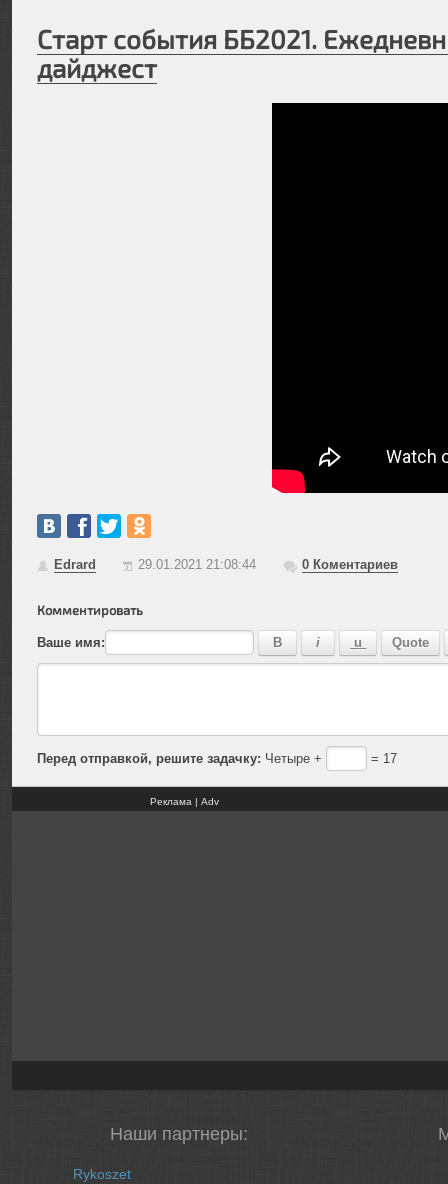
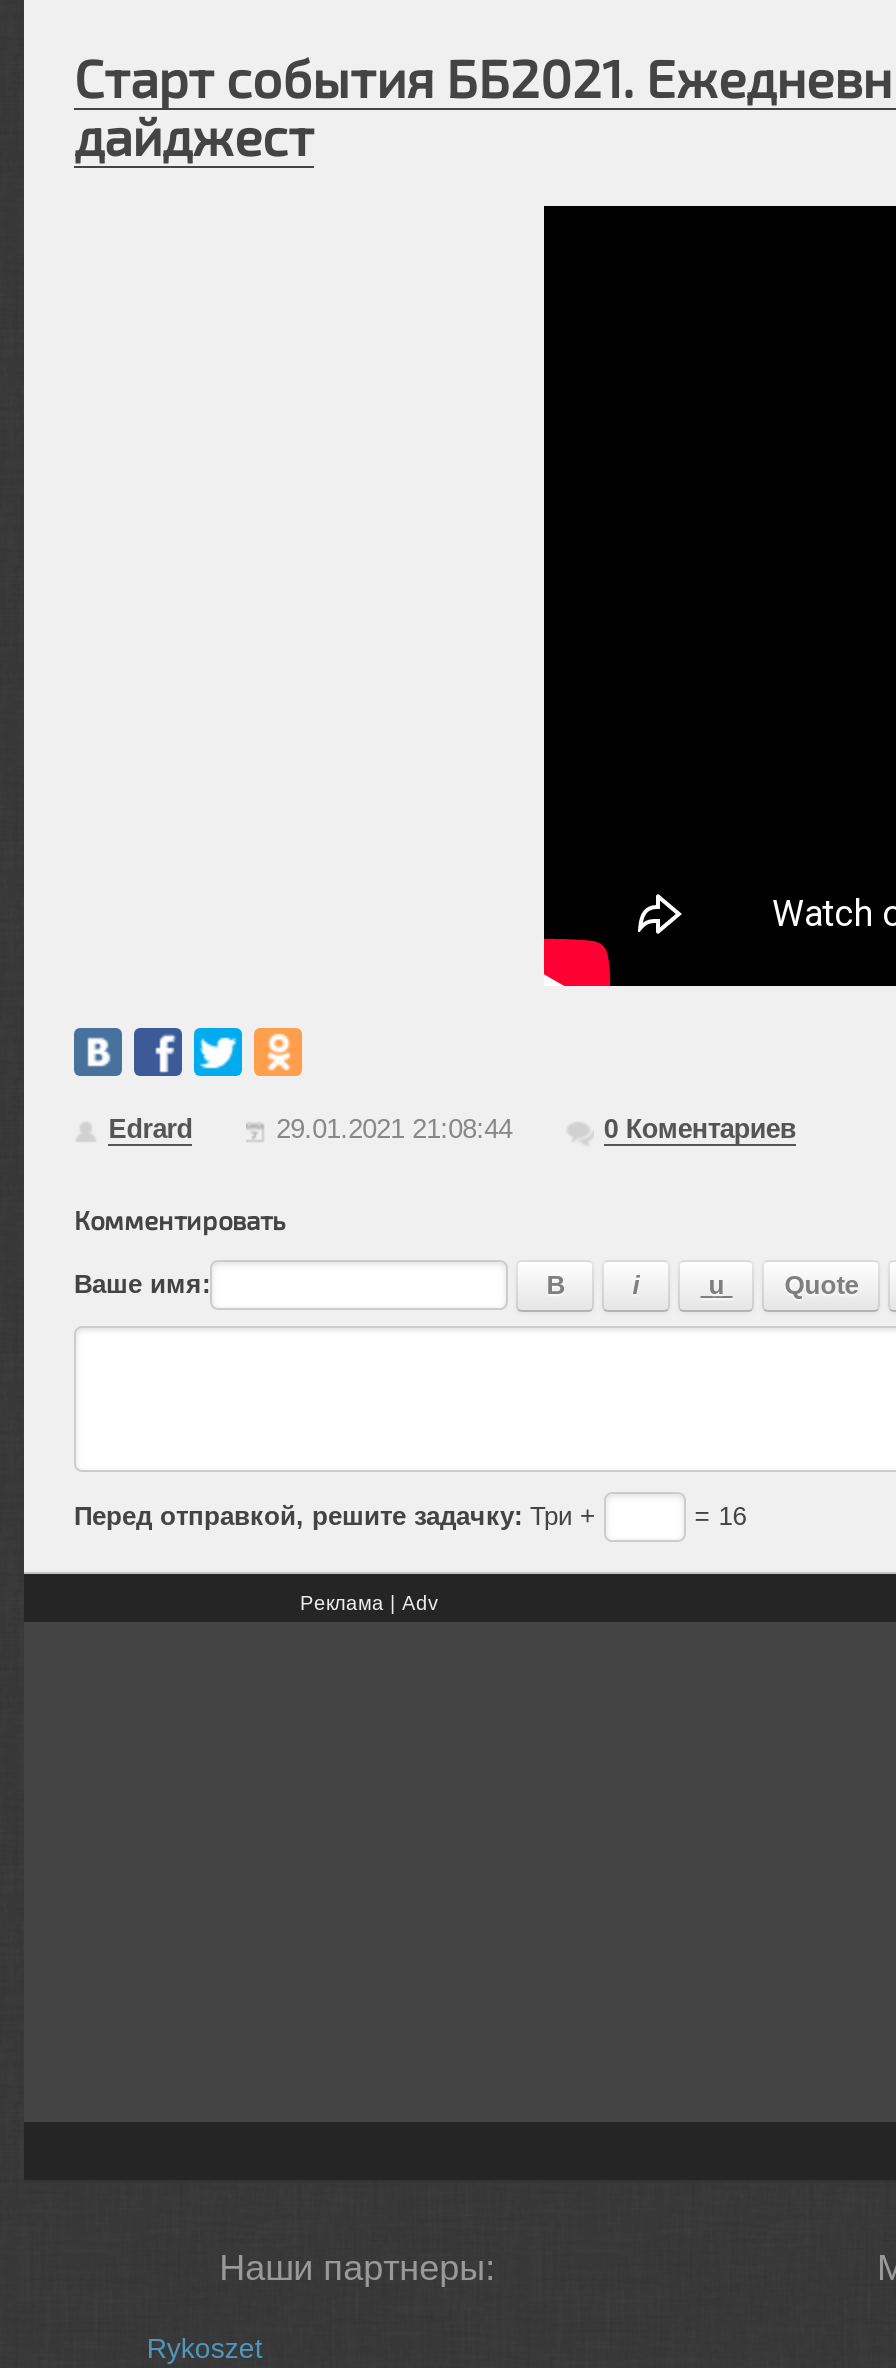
- Перед отправкой, решите задачку: Четыре +
+ Перед отправкой, решите задачку: Три +

- = 17
+ = 16
